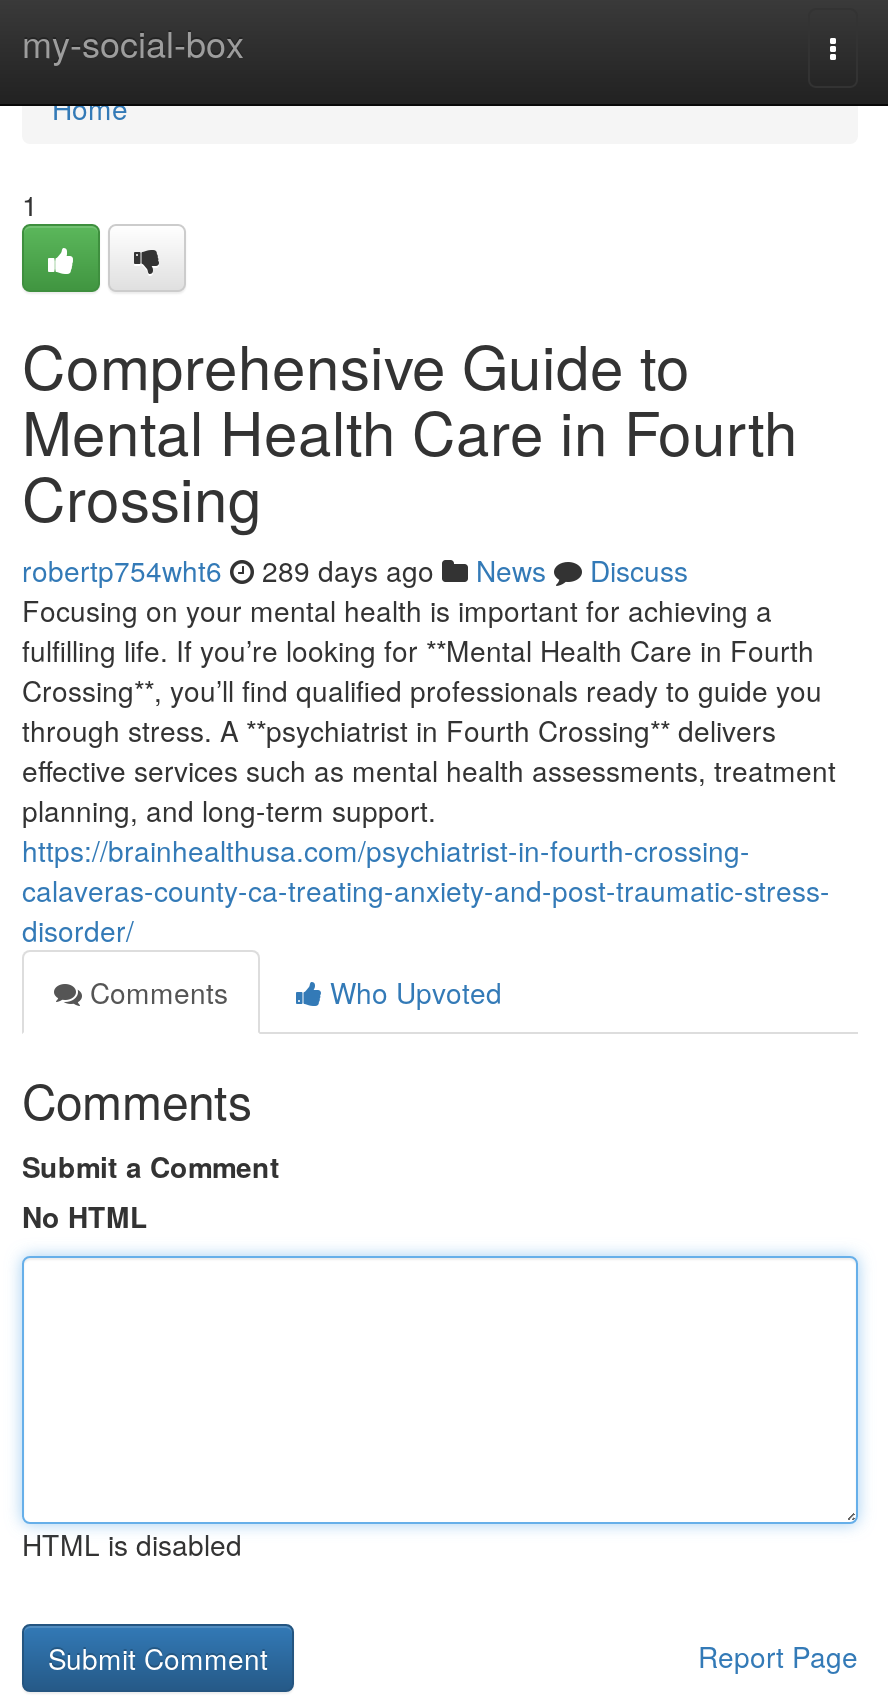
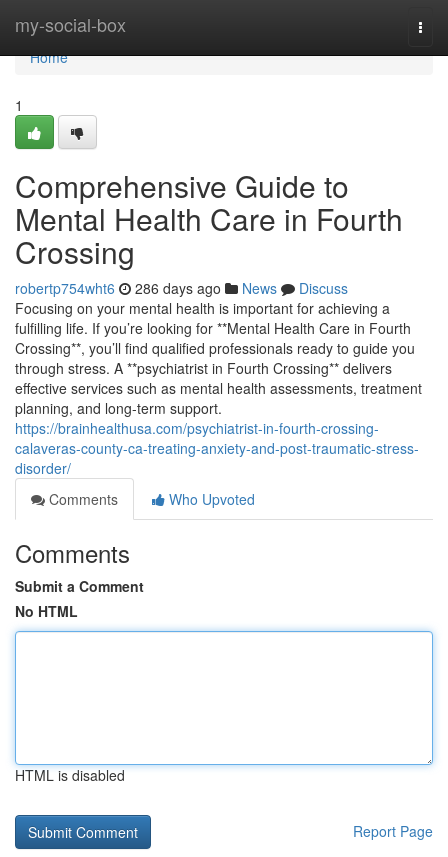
- robertp754wht6 289 days ago News Discuss
+ robertp754wht6 286 days ago News Discuss
